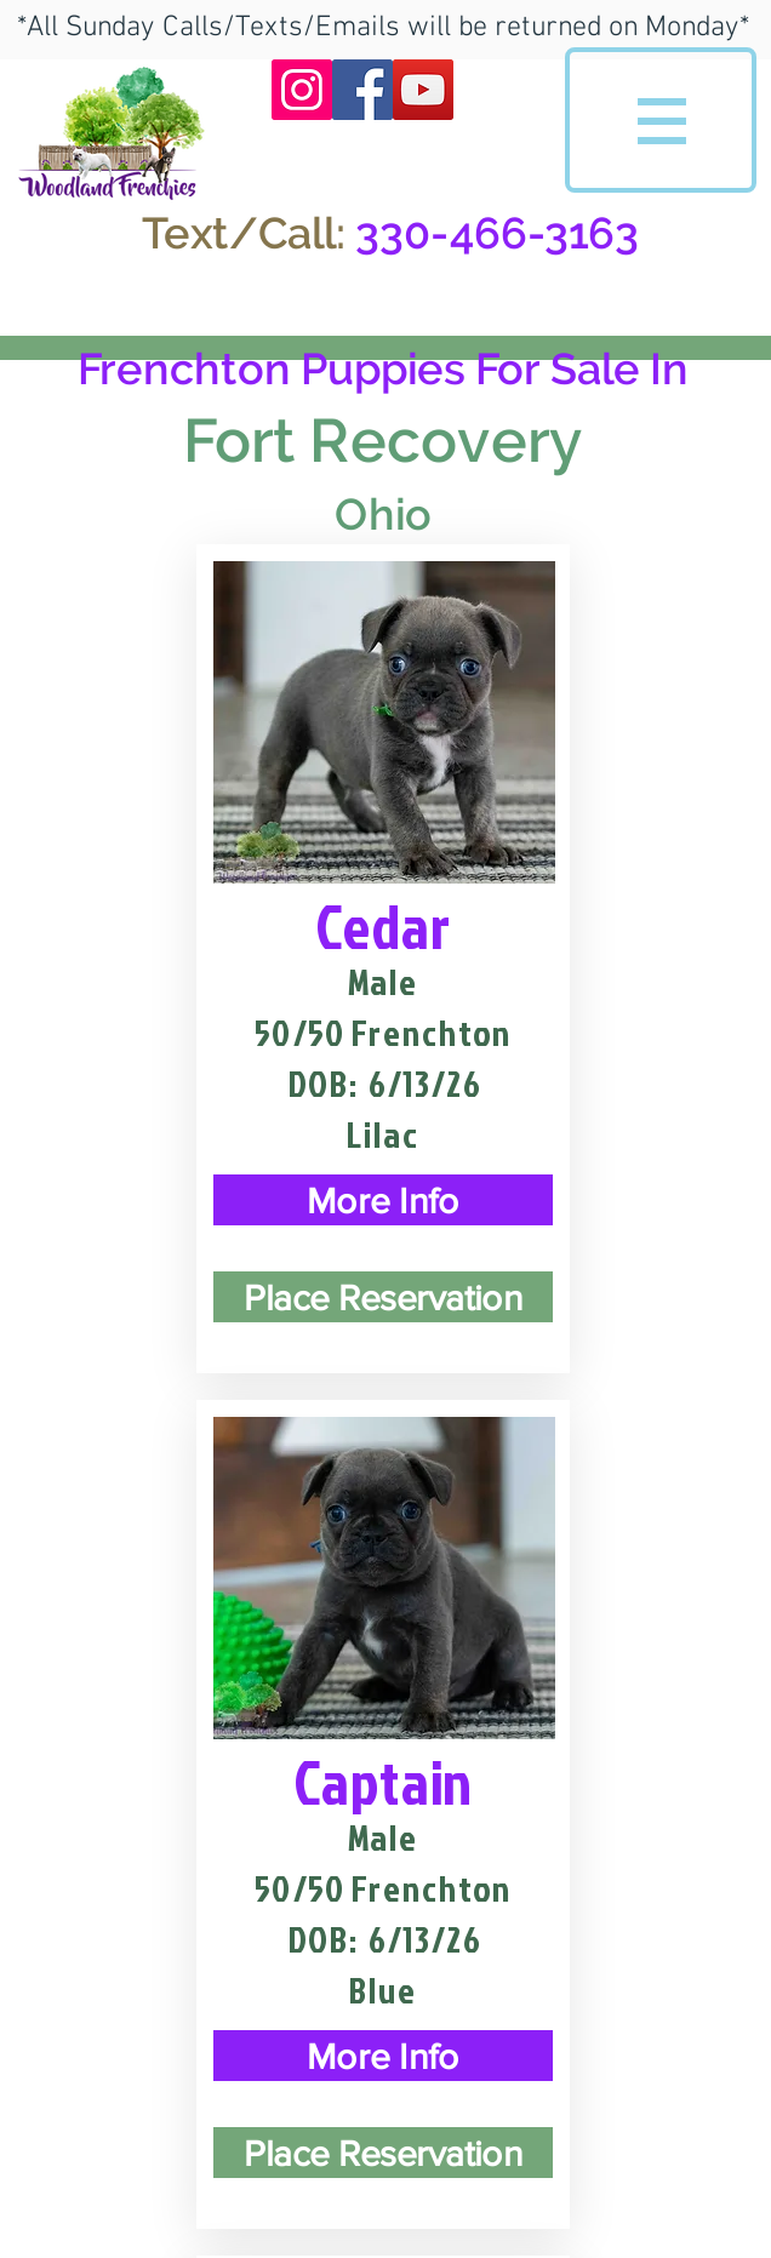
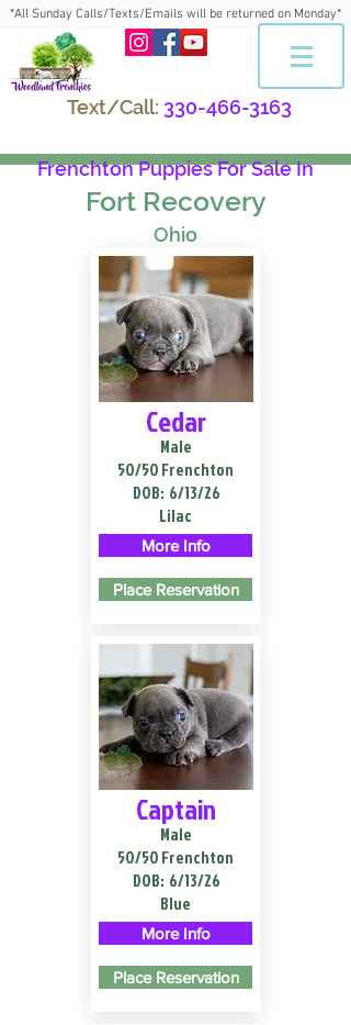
- [image]
+ [image]

- [image]
+ [image]
